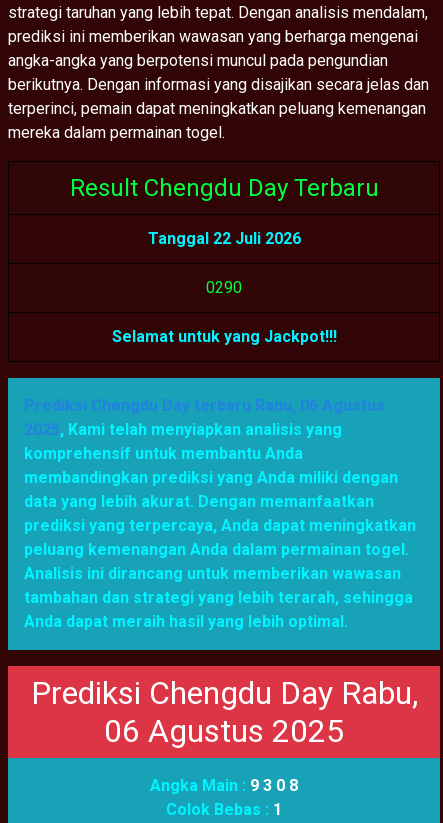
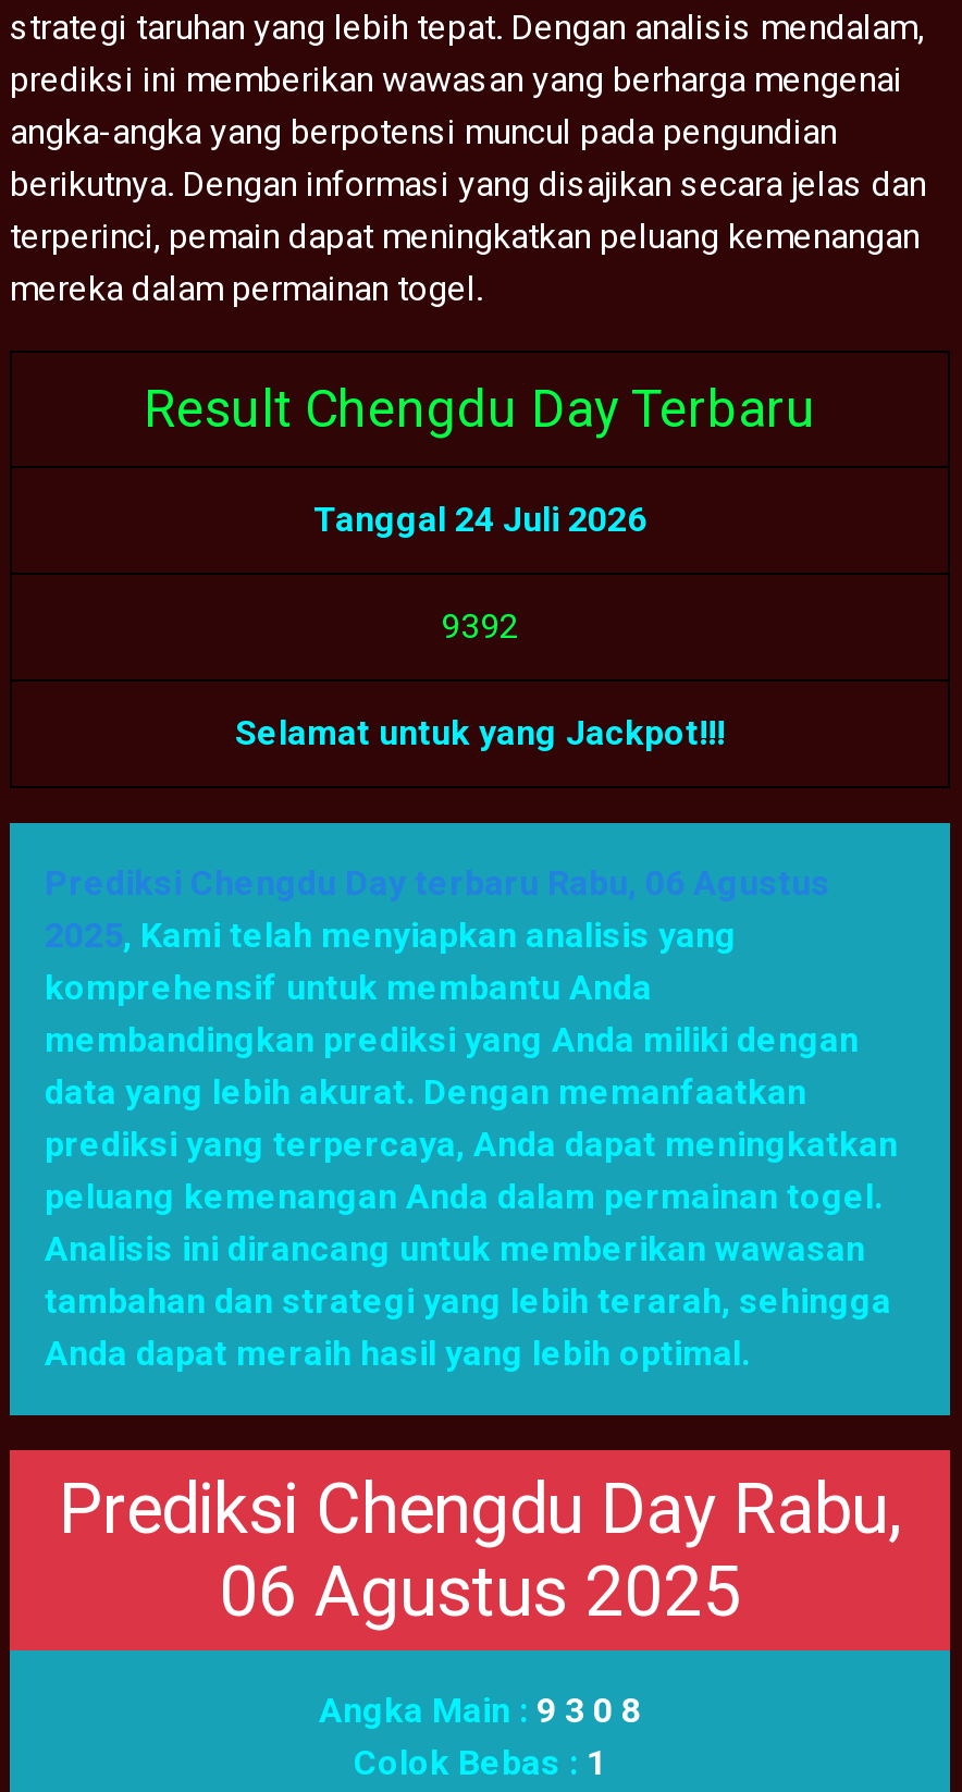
- Tanggal 22 Juli 2026
+ Tanggal 24 Juli 2026

- 0290
+ 9392
